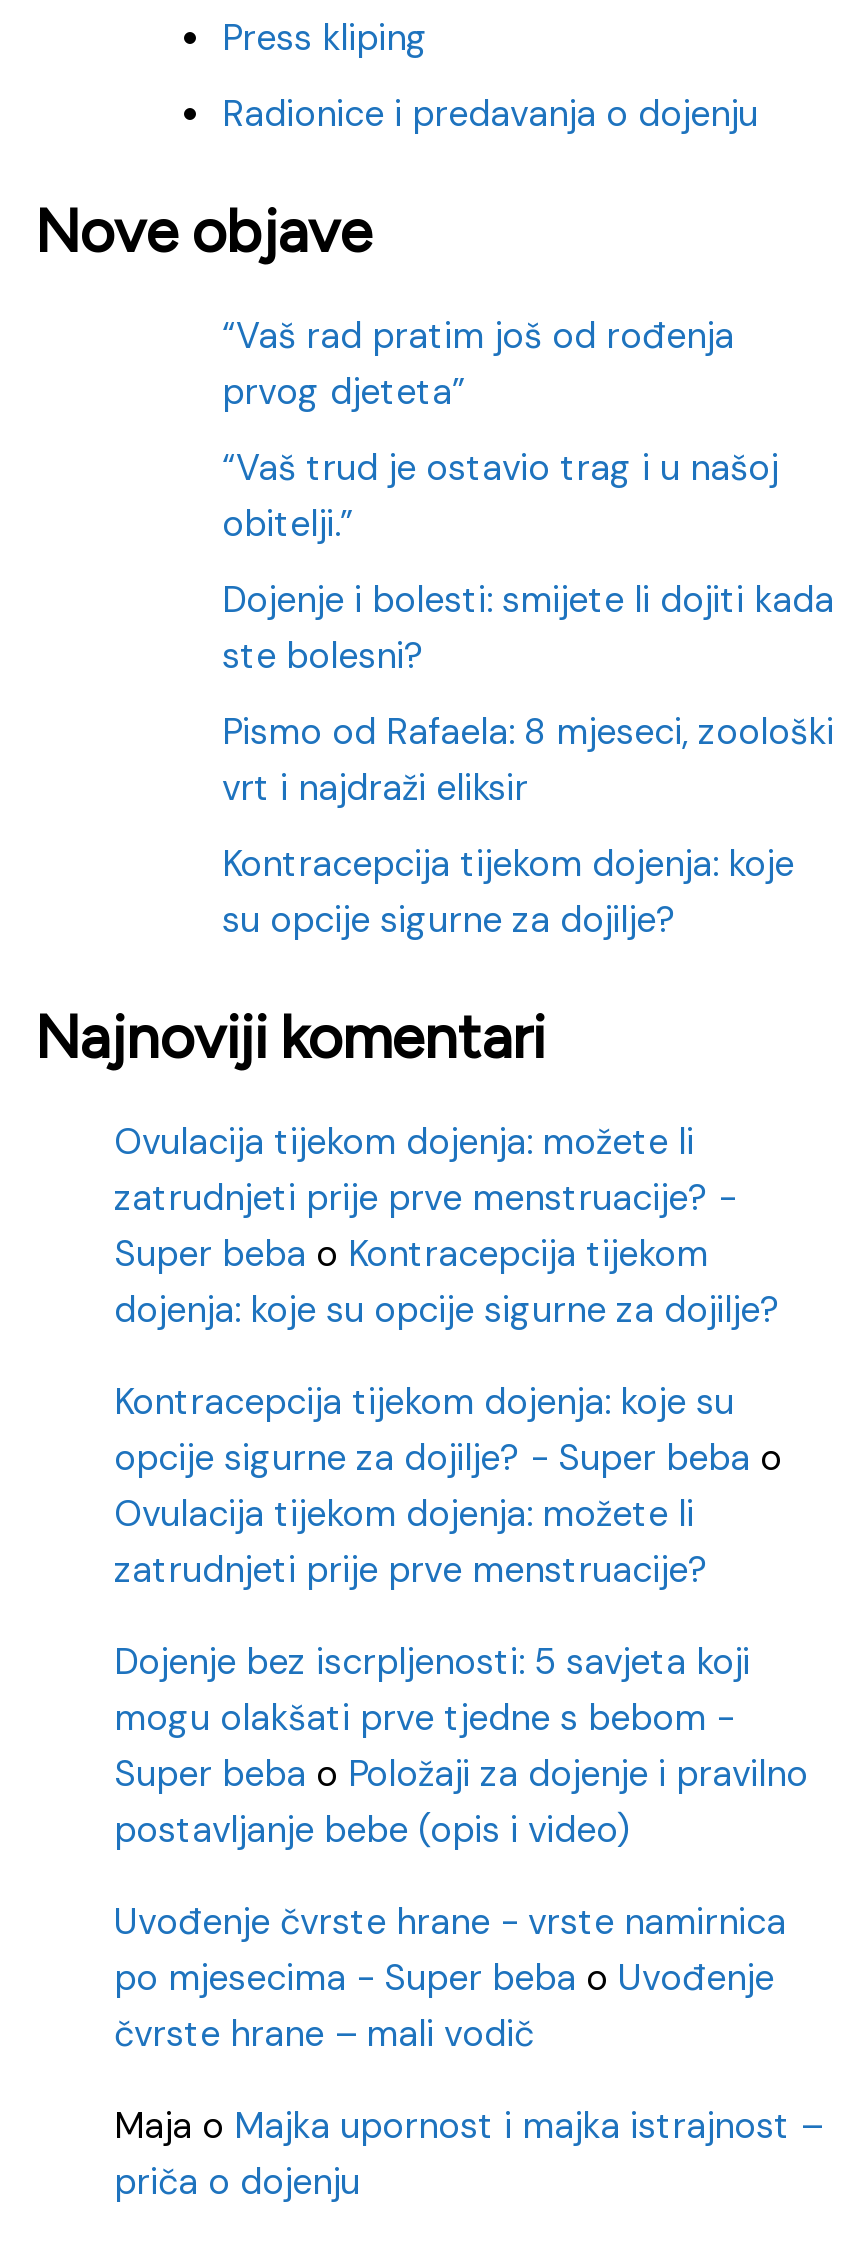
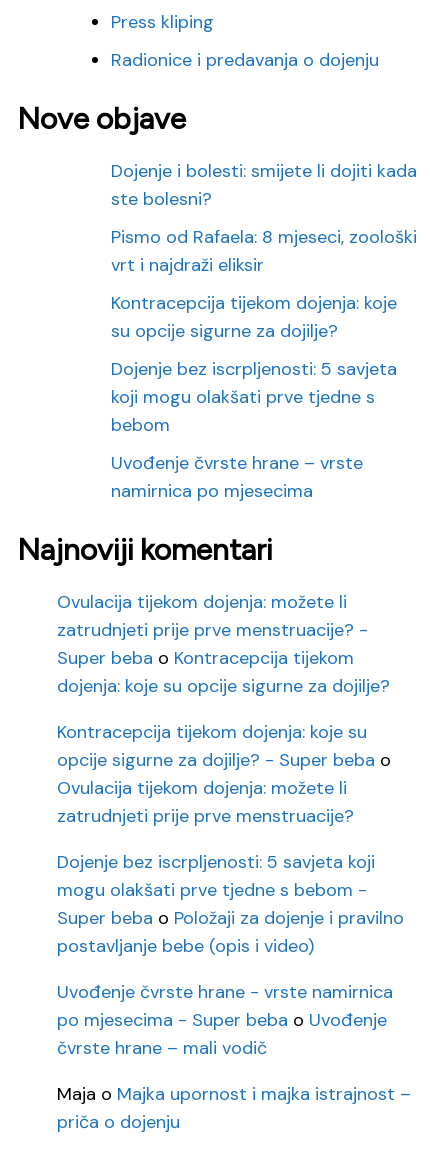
- “Vaš rad pratim još od rođenja
- prvog djeteta”
- “Vaš trud je ostavio trag i u našoj
- obitelji.”

moved up: Dojenje i bolesti: smijete li dojiti kada | ste bolesni? | Pismo od Rafaela: 8 mjeseci, zoološki | vrt i najdraži eliksir | Kontracepcija tijekom dojenja: koje | su opcije sigurne za dojilje?

+ Dojenje bez iscrpljenosti: 5 savjeta
+ koji mogu olakšati prve tjedne s
+ bebom
+ Uvođenje čvrste hrane – vrste
+ namirnica po mjesecima
